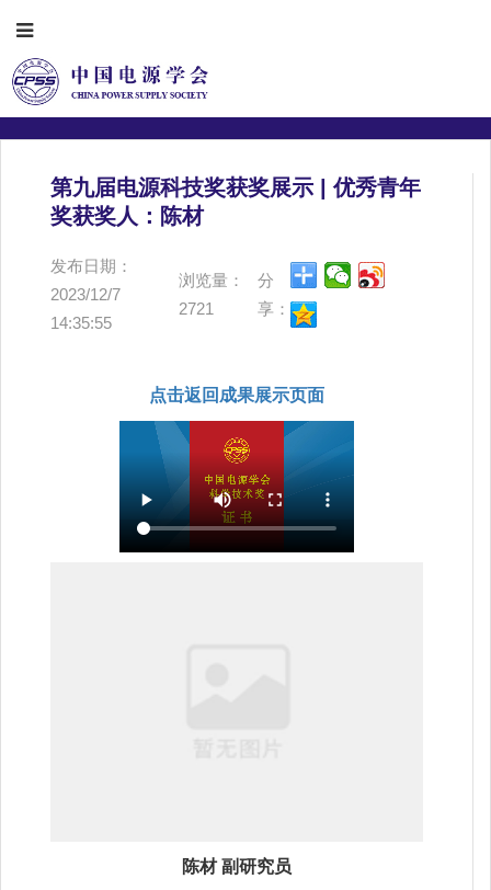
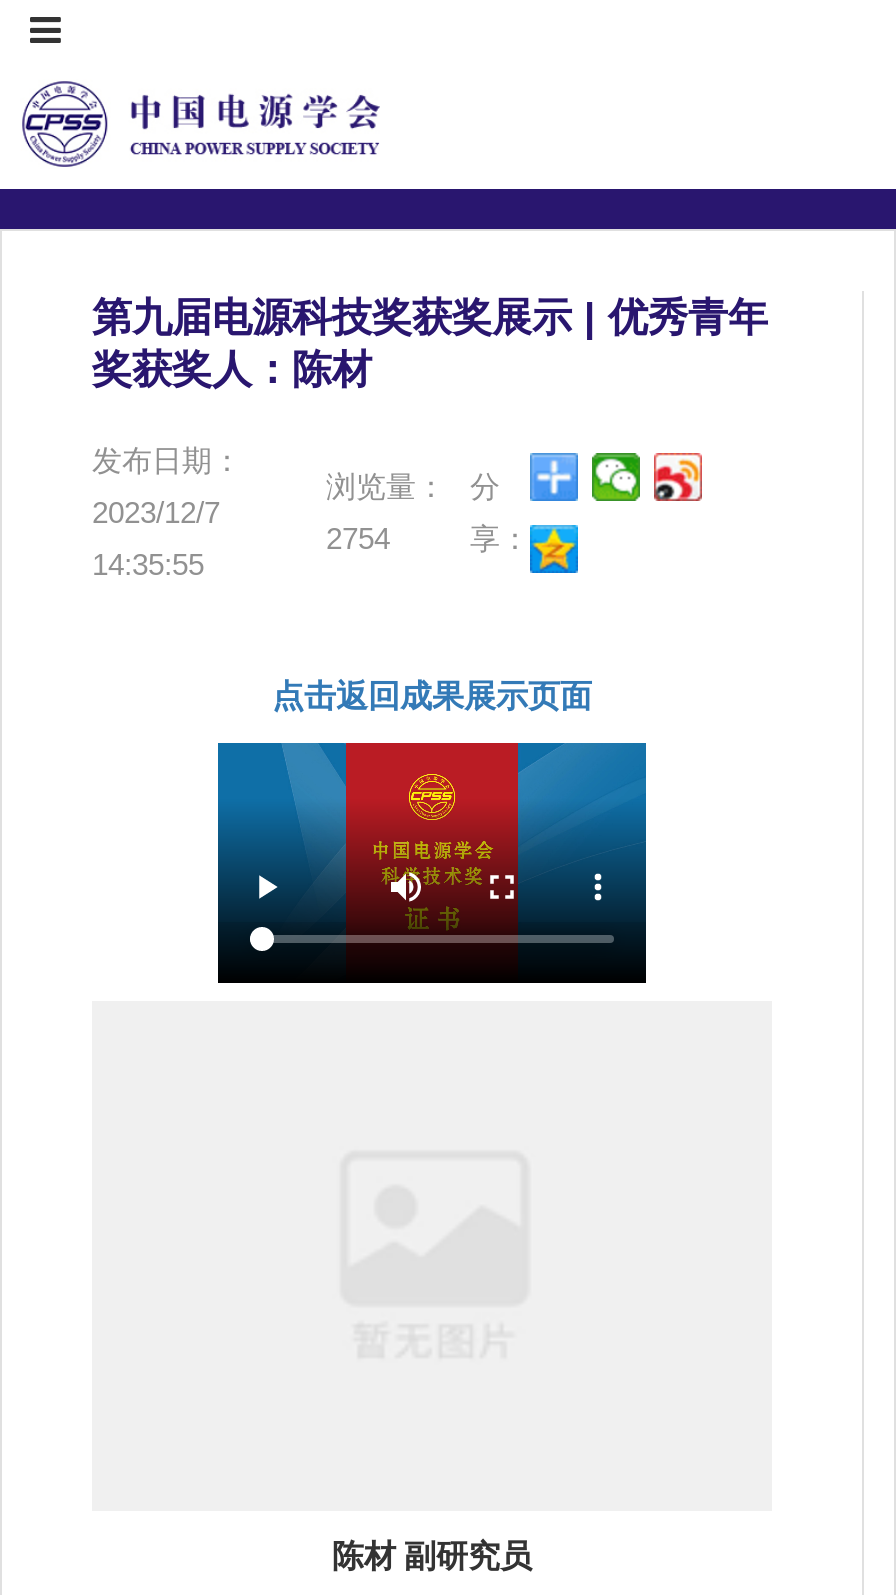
- 2721
+ 2754
